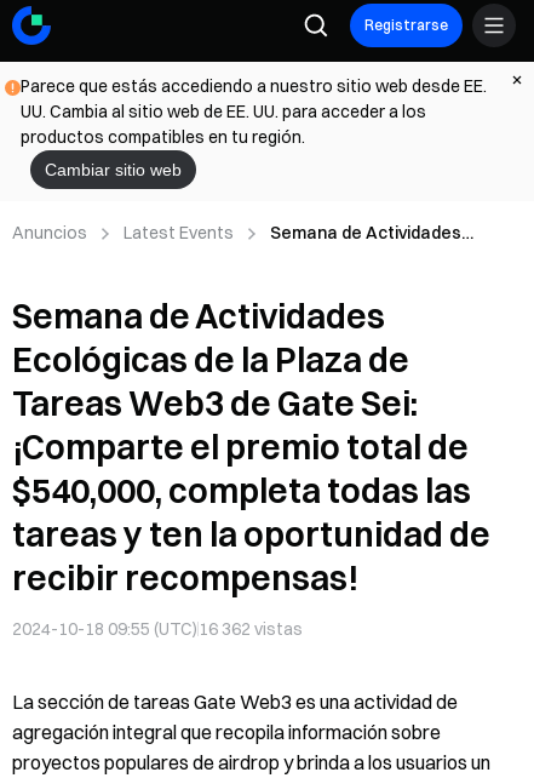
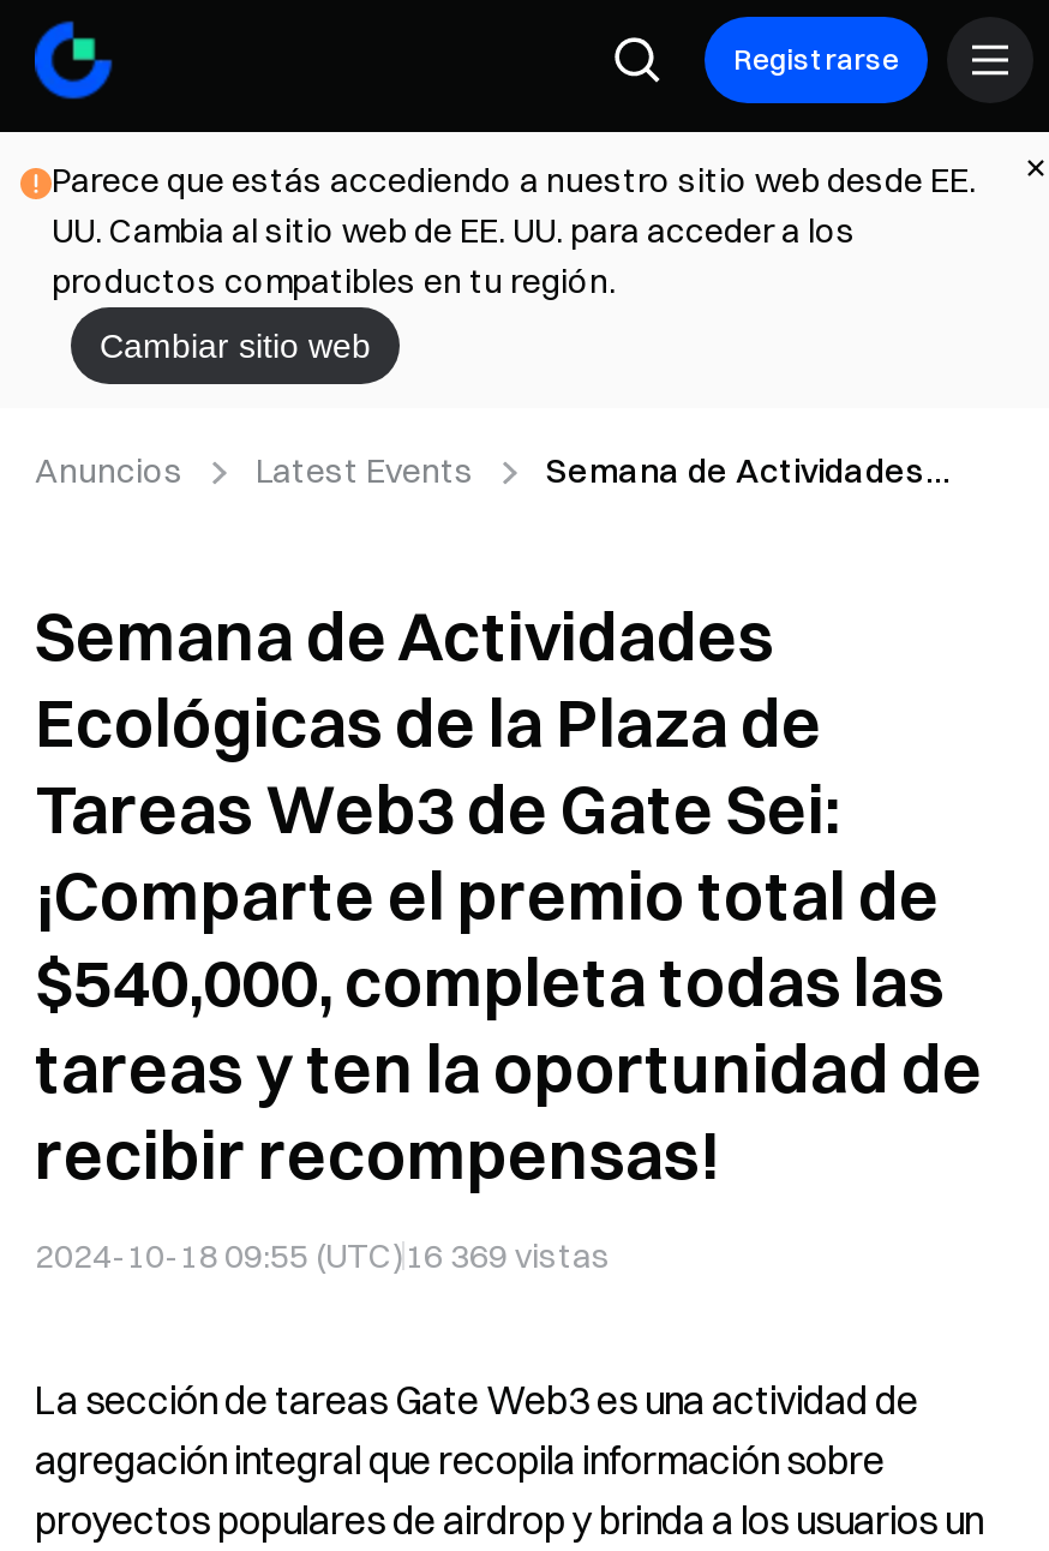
- 2024-10-18 09:55 (UTC)16 362 vistas
+ 2024-10-18 09:55 (UTC)16 369 vistas
